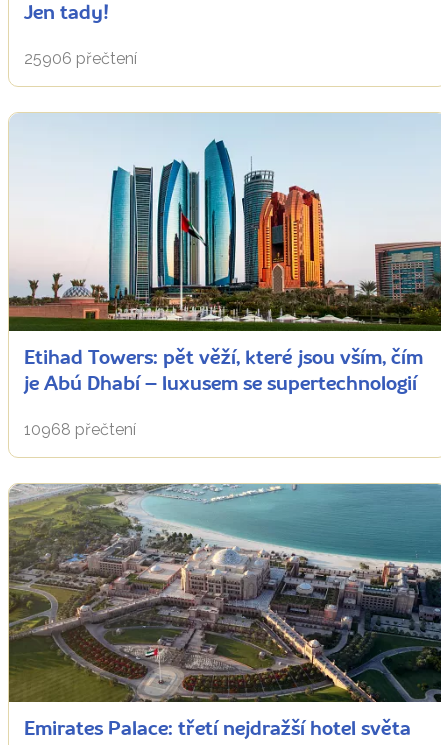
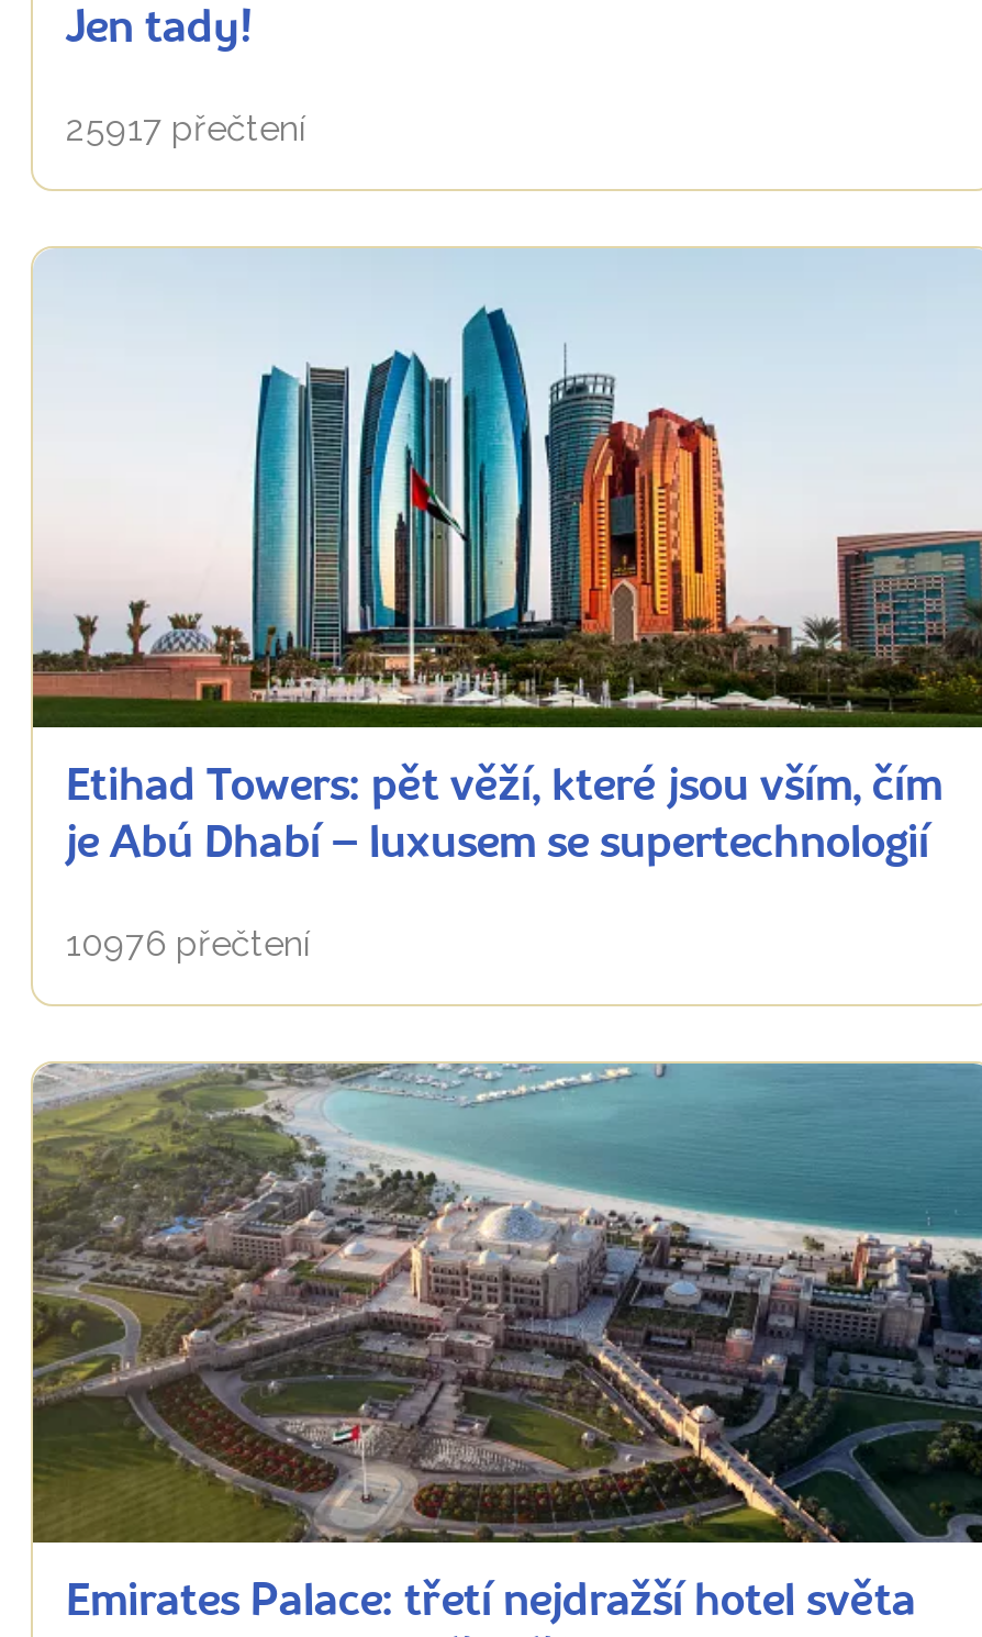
- 25906 přečtení
+ 25917 přečtení

- 10968 přečtení
+ 10976 přečtení
